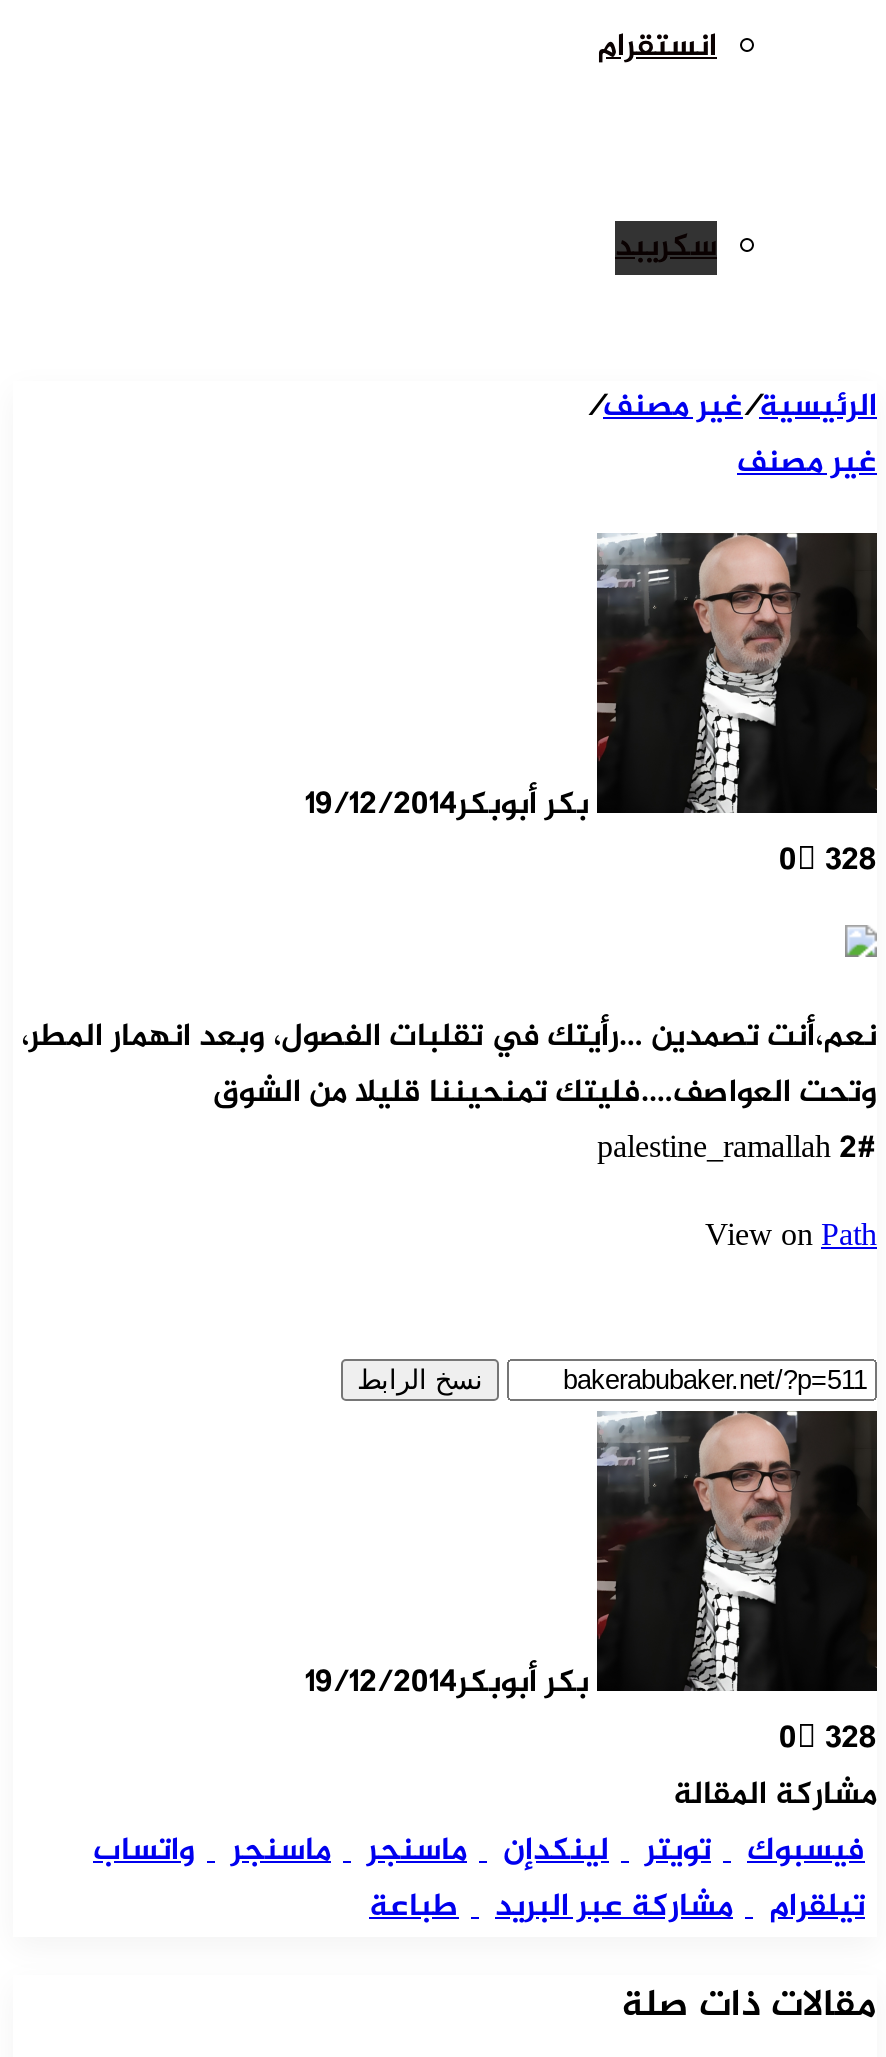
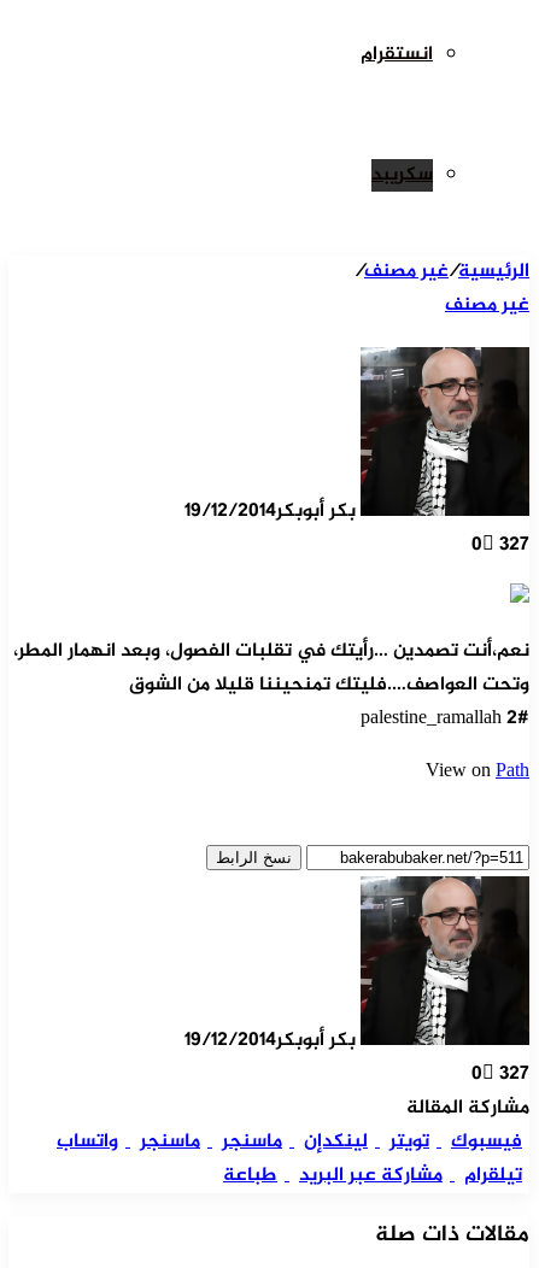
- 0 328
+ 0 327

- 0 328
+ 0 327
